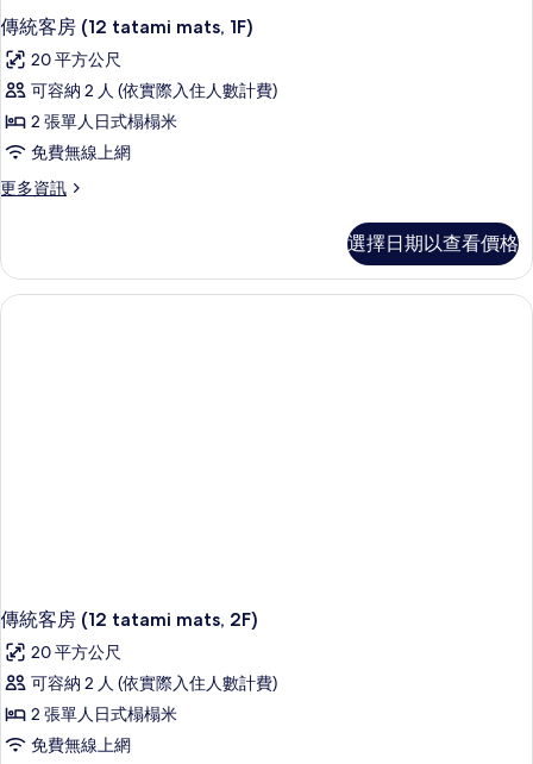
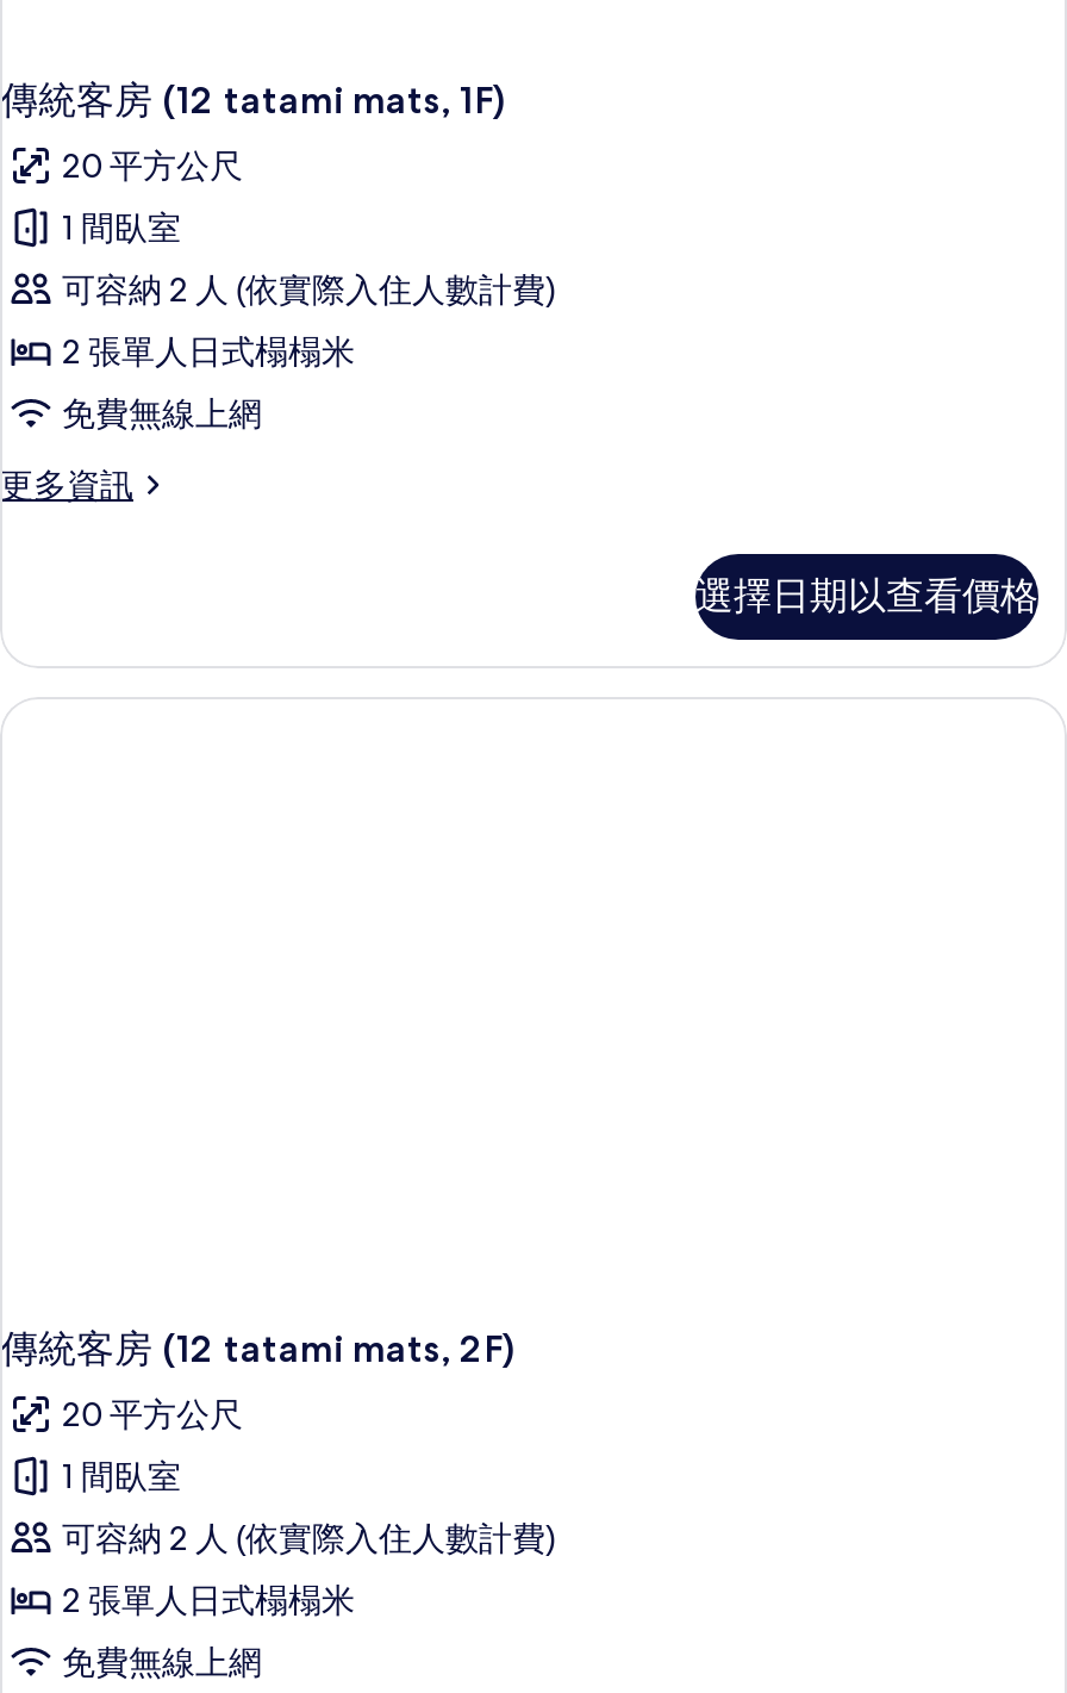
+ 1 間臥室

+ 1 間臥室
